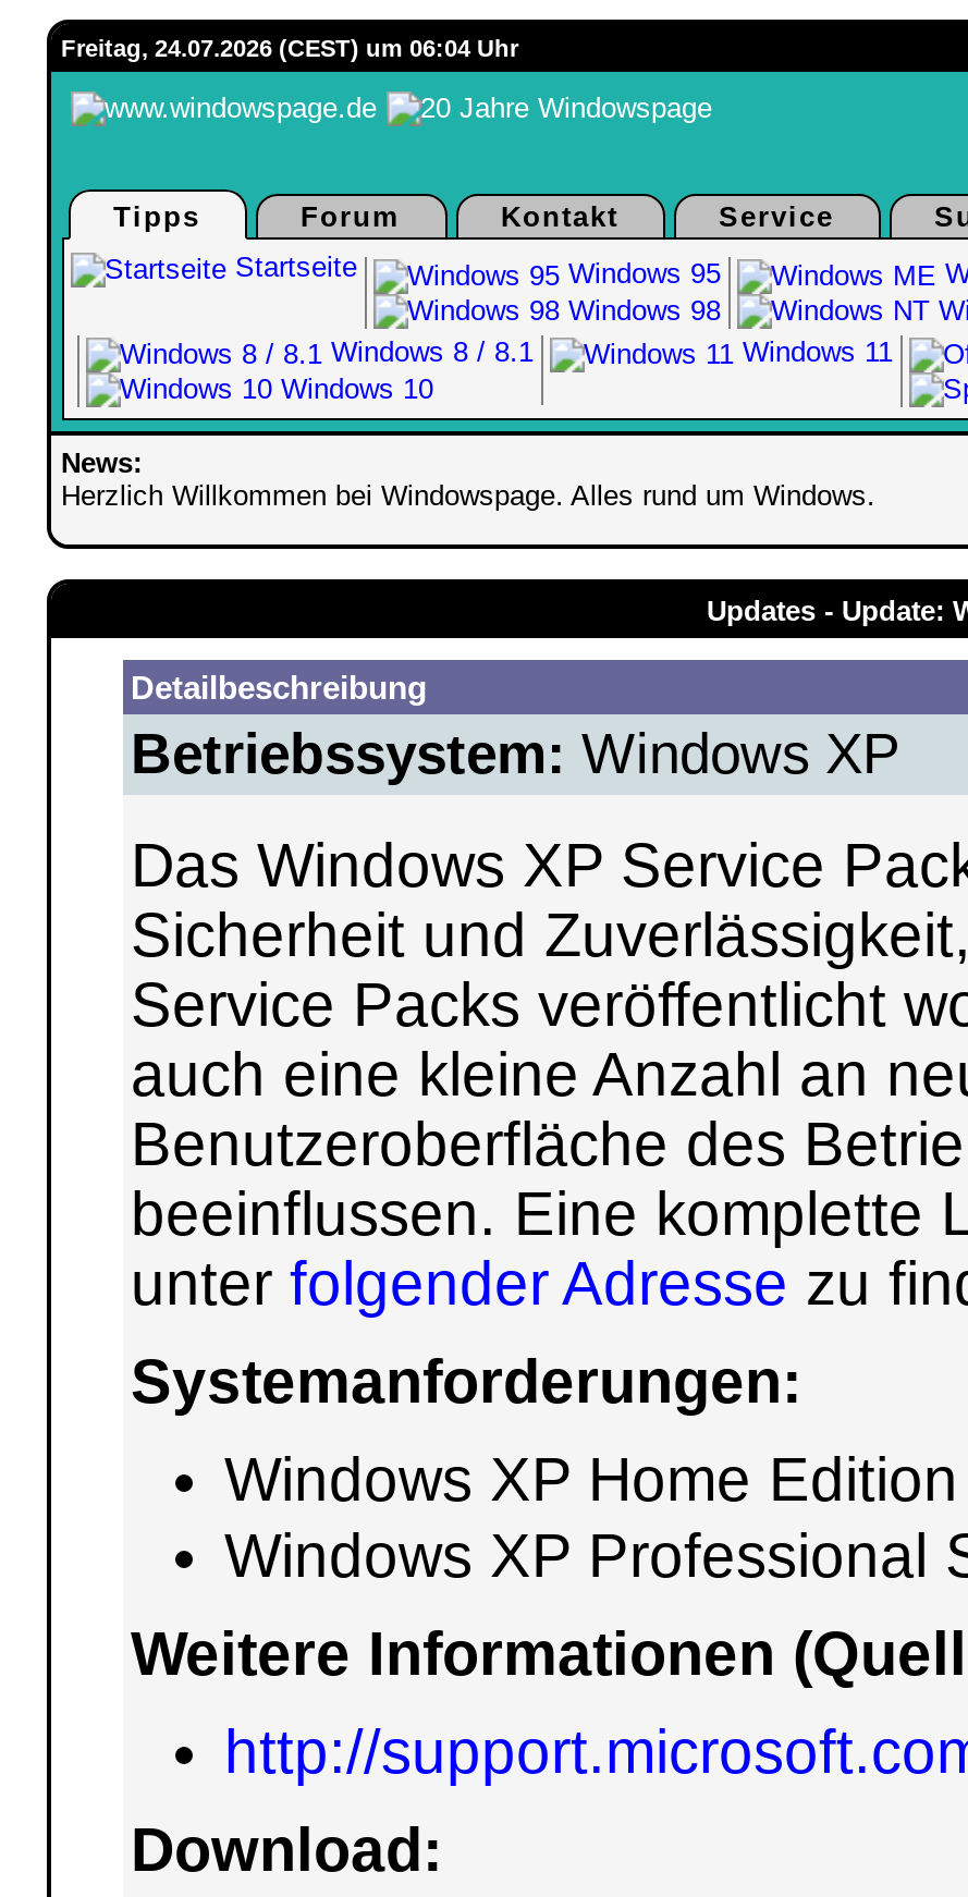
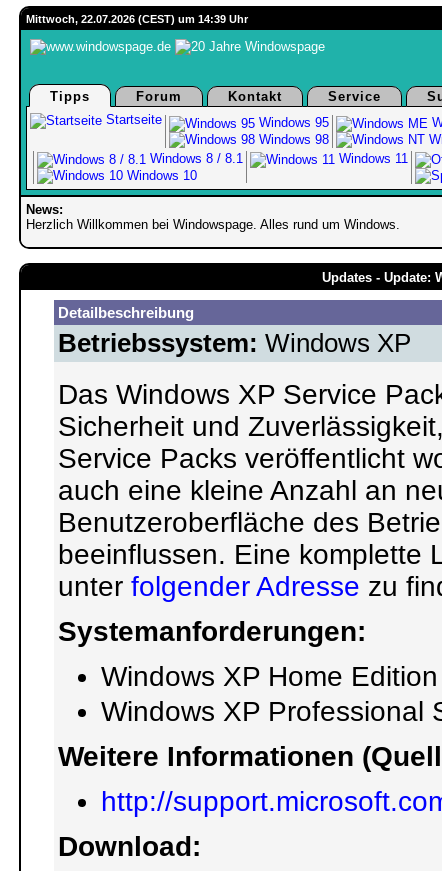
- Freitag, 24.07.2026 (CEST) um 06:04 Uhr
+ Mittwoch, 22.07.2026 (CEST) um 14:39 Uhr
